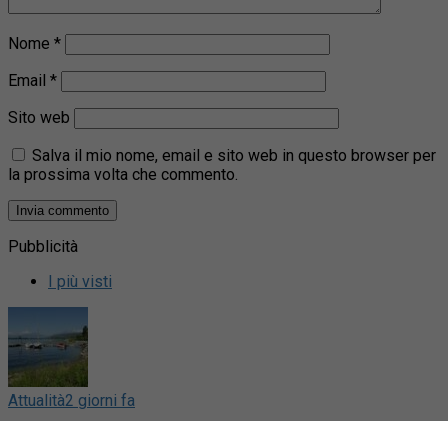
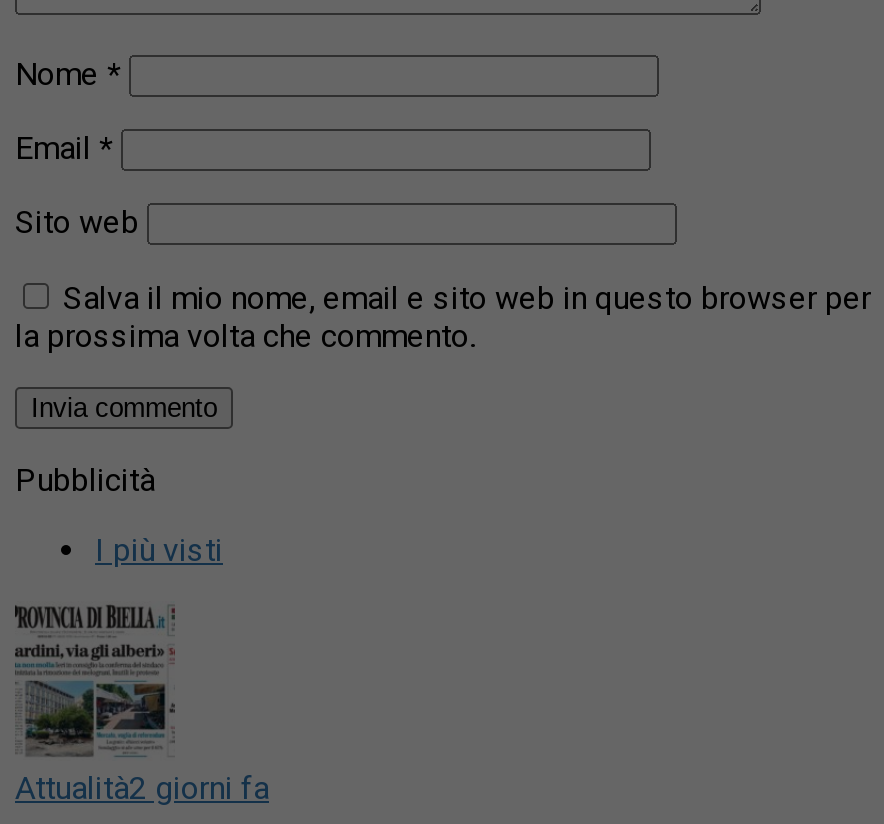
- [image]
+ [image]
